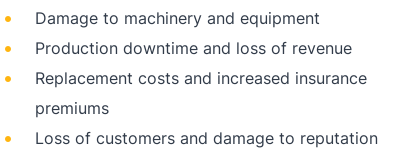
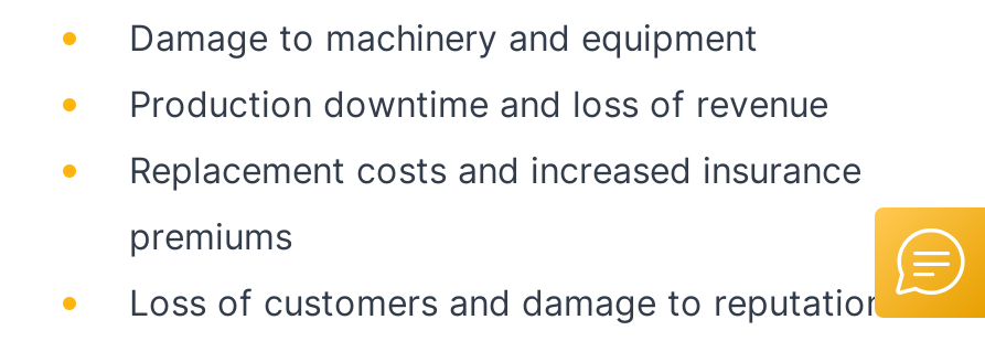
+ [image]
